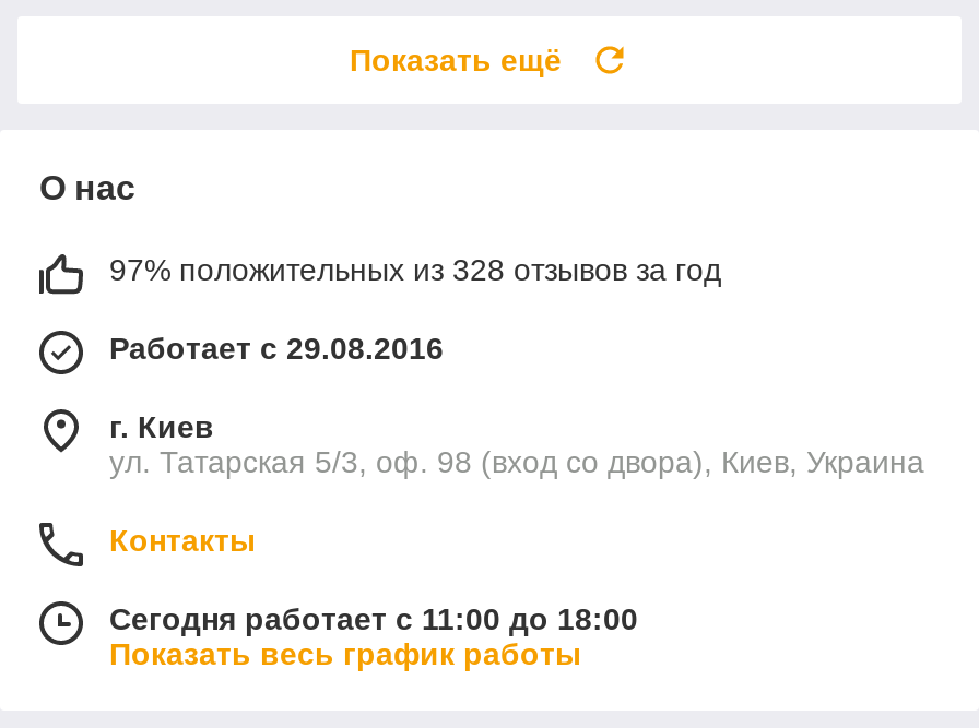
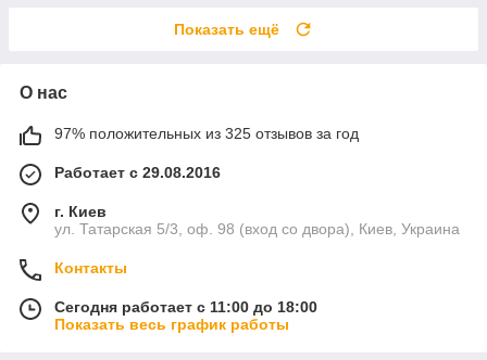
- 97% положительных из 328 отзывов за год
+ 97% положительных из 325 отзывов за год
